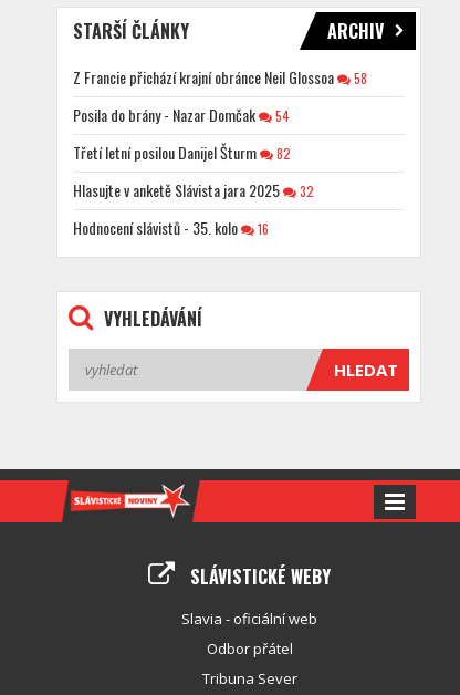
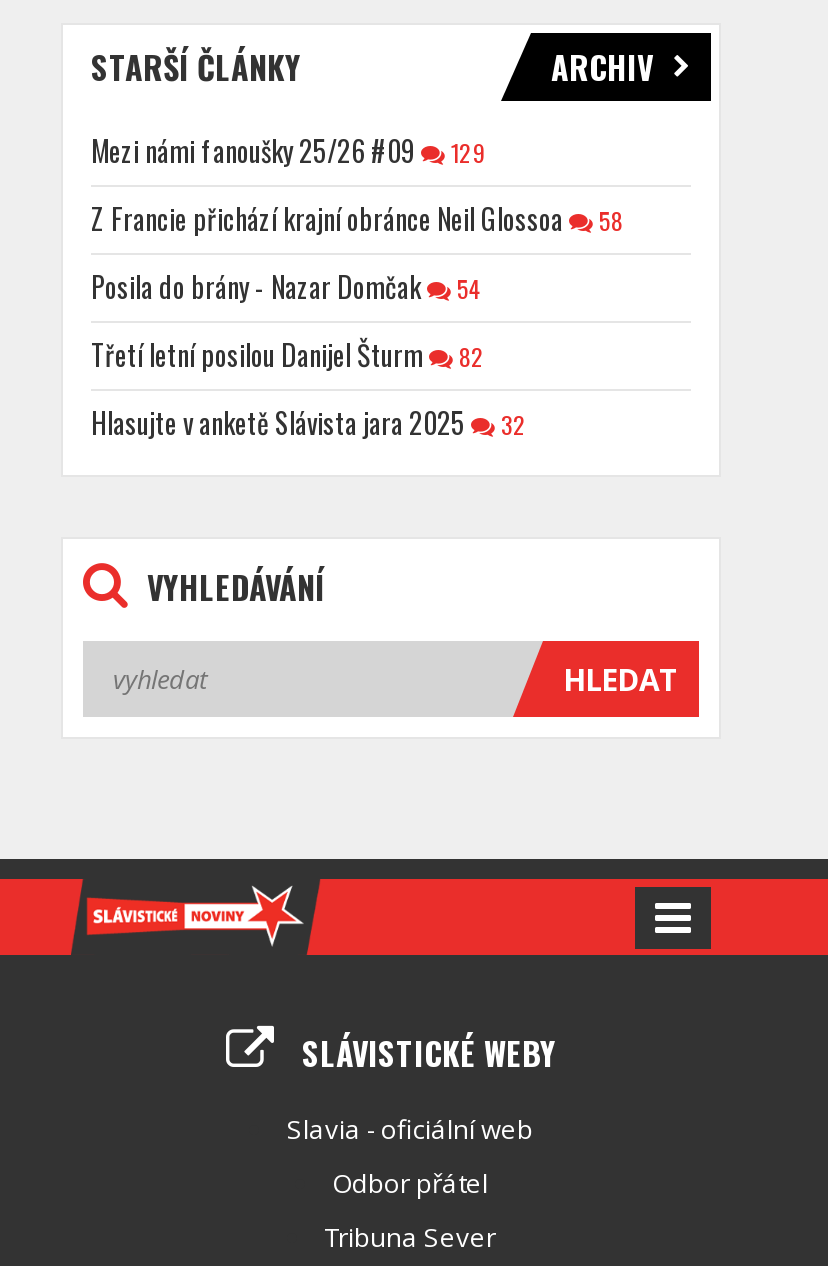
+ Mezi námi fanoušky 25/26 #09
+ 129

moved down: Z Francie přichází krajní obránce Neil Glossoa | 58 | Posila do brány - Nazar Domčak | 54 | Třetí letní posilou Danijel Šturm | 82 | Hlasujte v anketě Slávista jara 2025 | 32

- Hodnocení slávistů - 35. kolo
- 16
